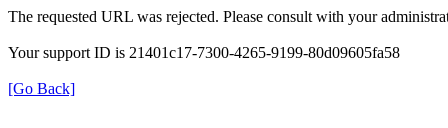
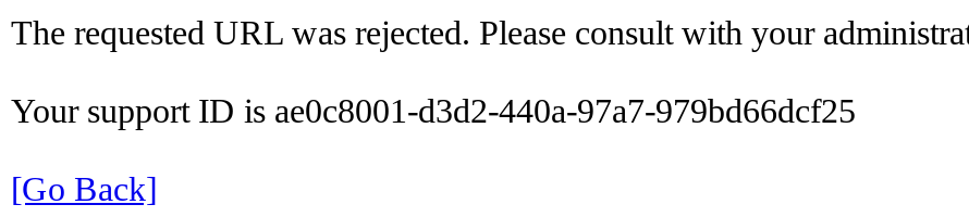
- Your support ID is 21401c17-7300-4265-9199-80d09605fa58
+ Your support ID is ae0c8001-d3d2-440a-97a7-979bd66dcf25
